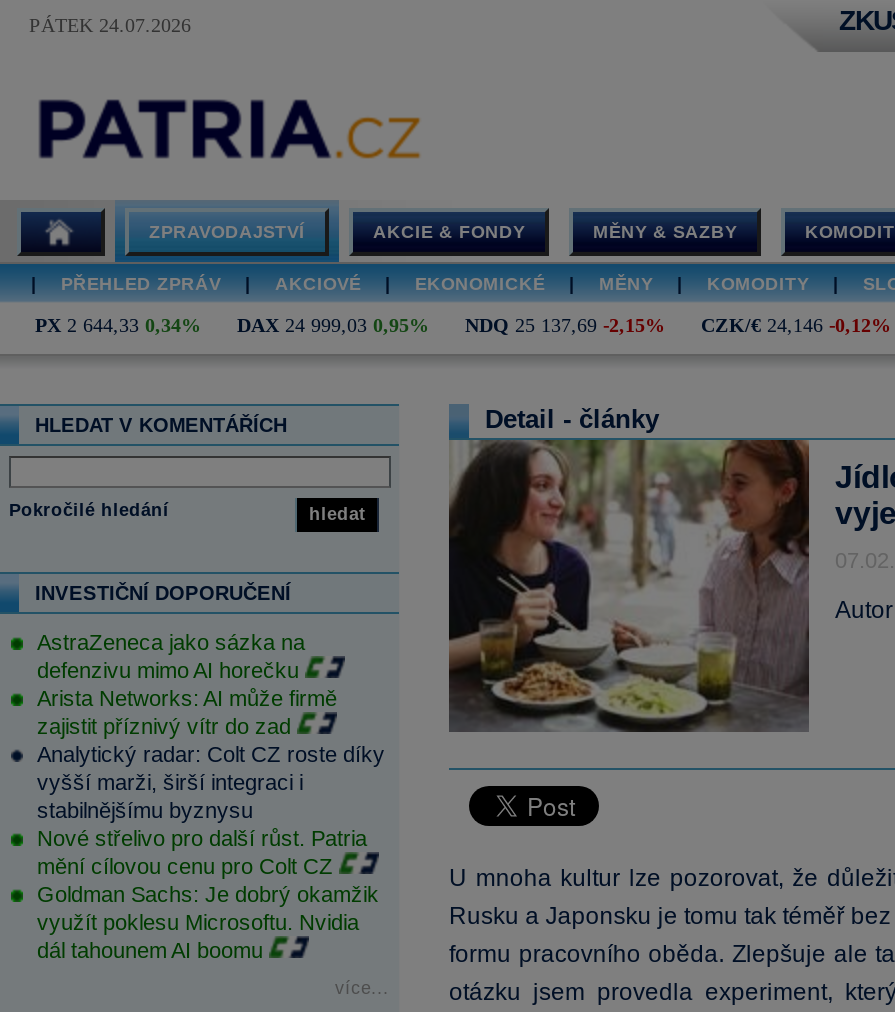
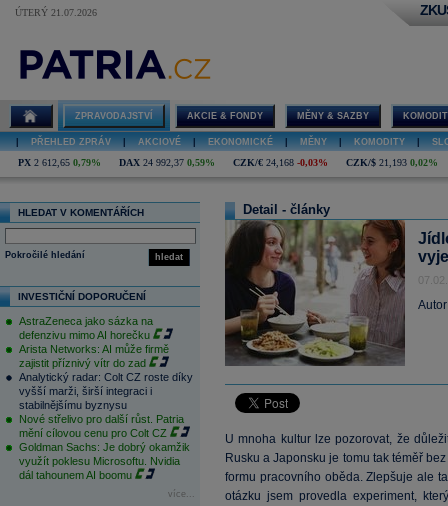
- PÁTEK 24.07.2026
+ ÚTERÝ 21.07.2026

- PX 2 644,33 0,34%
- DAX 24 999,03 0,95%
- NDQ 25 137,69 -2,15%
- CZK/€ 24,146 -0,12%
+ PX 2 612,65 0,79%
+ DAX 24 992,37 0,59%
+ CZK/€ 24,168 -0,03%
+ CZK/$ 21,193 0,02%
